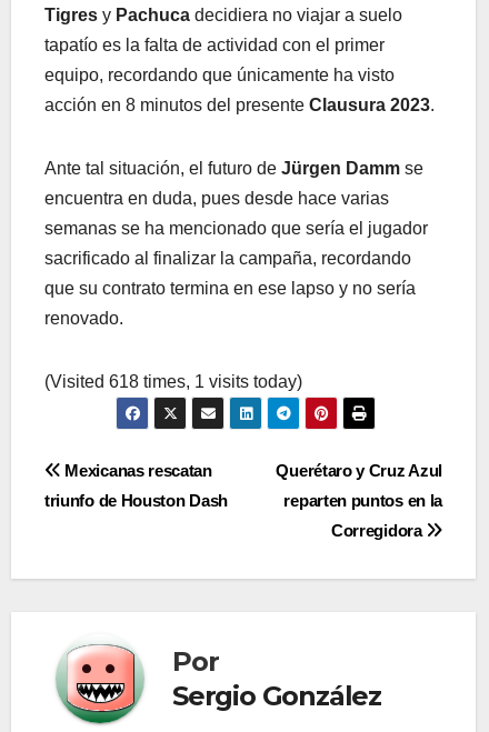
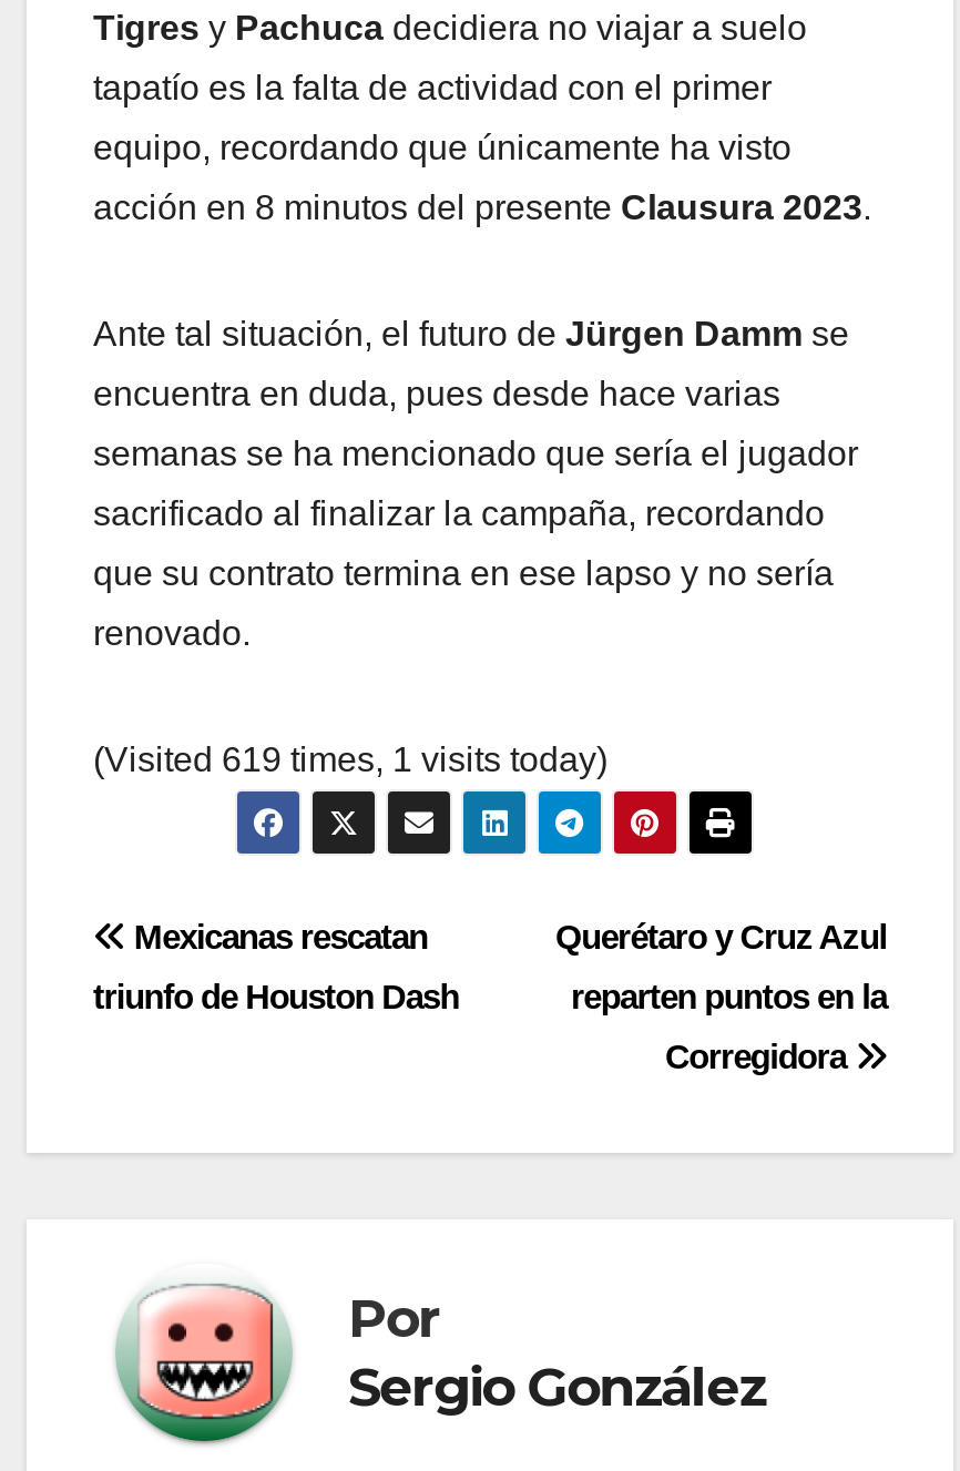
- (Visited 618 times, 1 visits today)
+ (Visited 619 times, 1 visits today)
